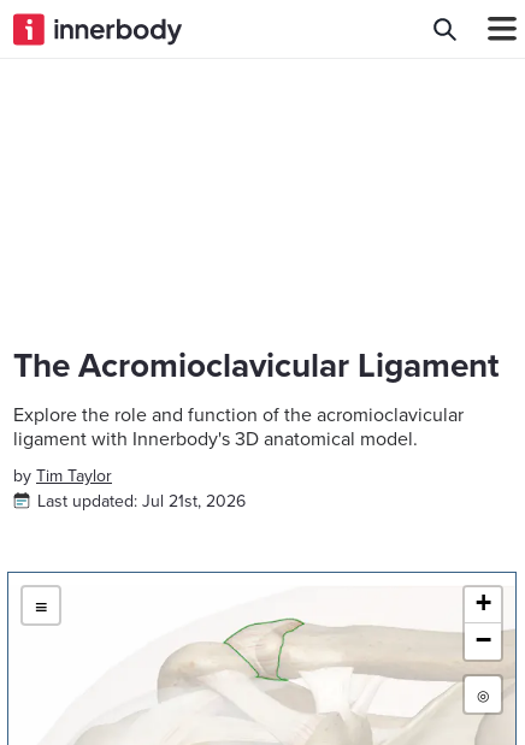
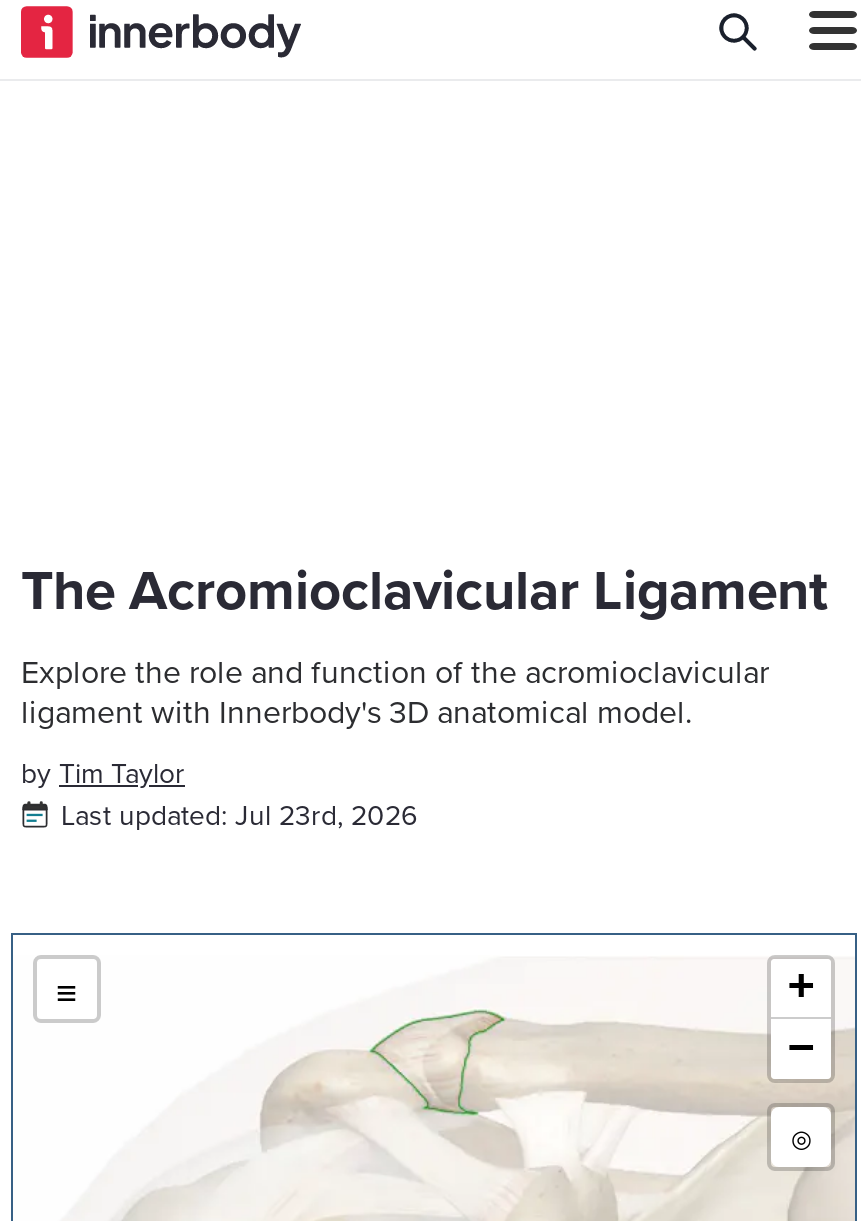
- Last updated: Jul 21st, 2026
+ Last updated: Jul 23rd, 2026
